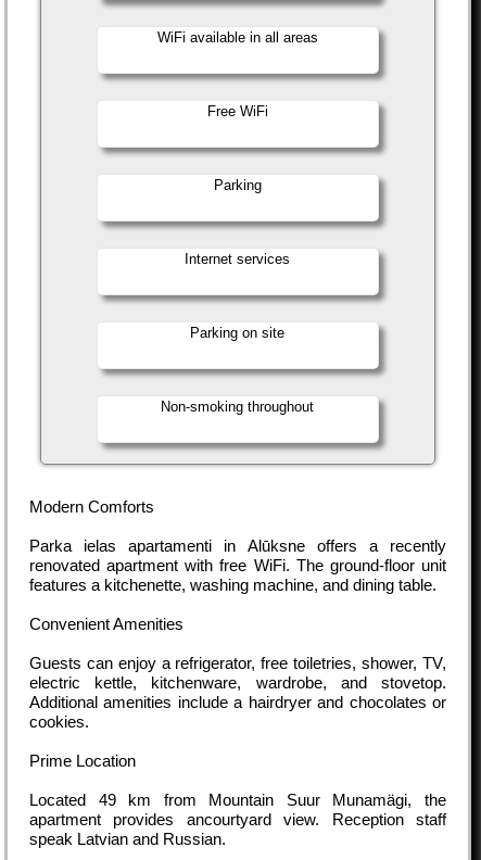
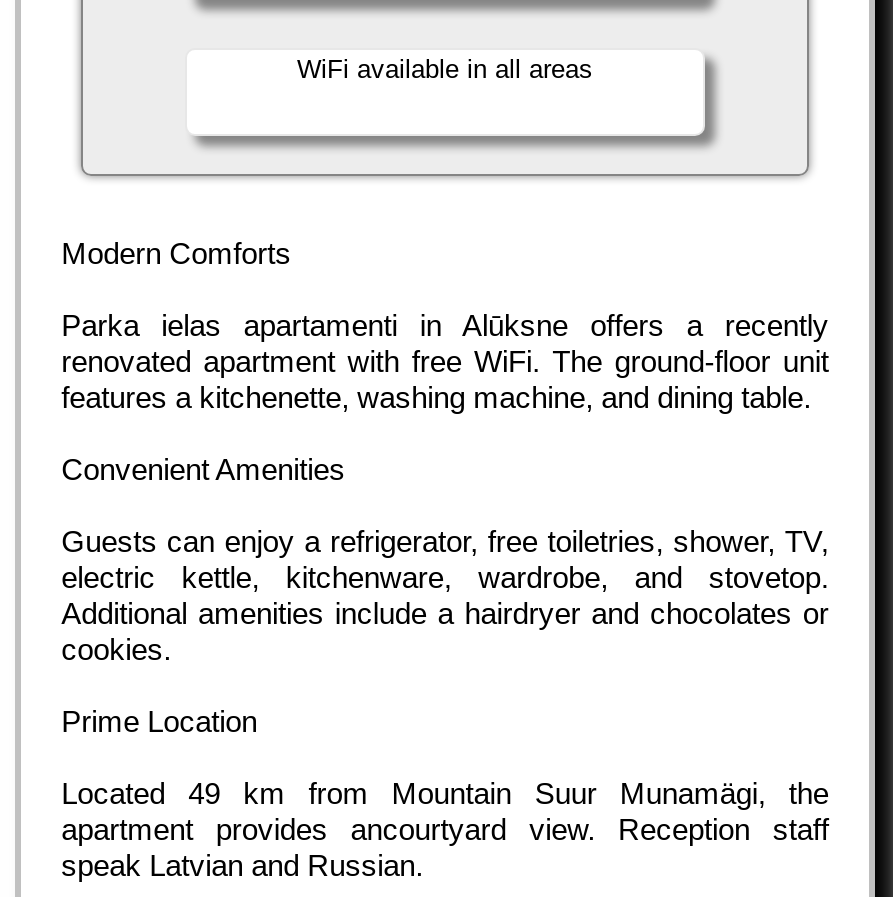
- Free WiFi

- Parking

- Internet services

- Parking on site

- Non-smoking throughout
